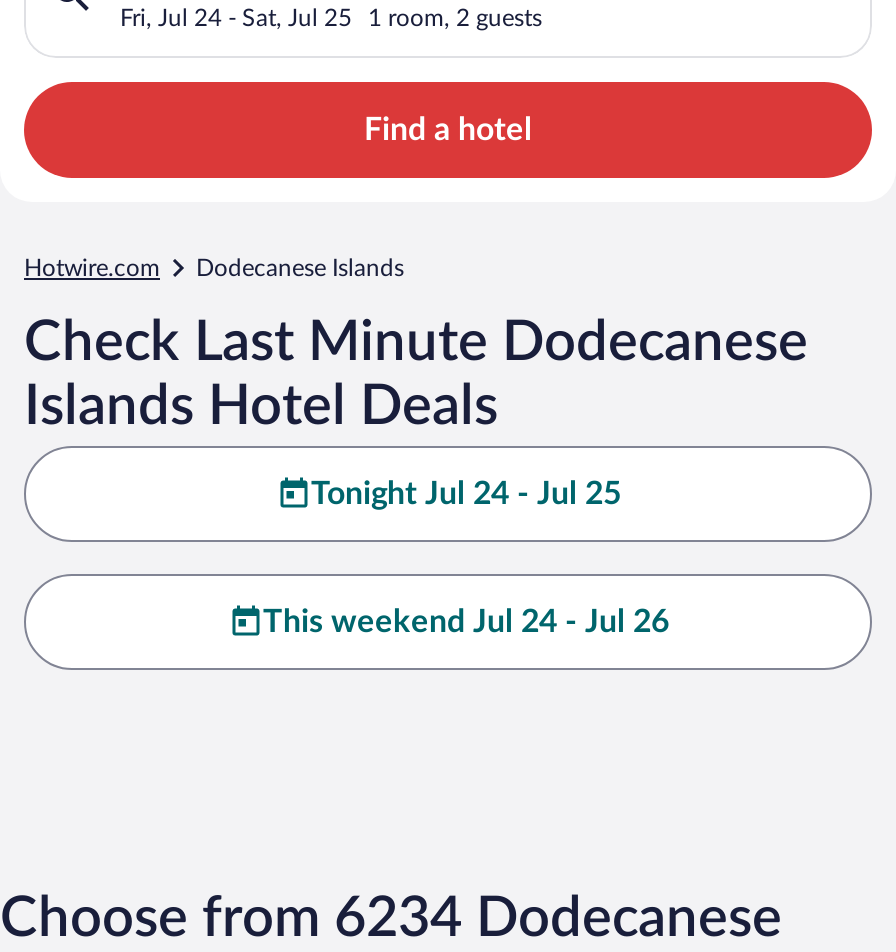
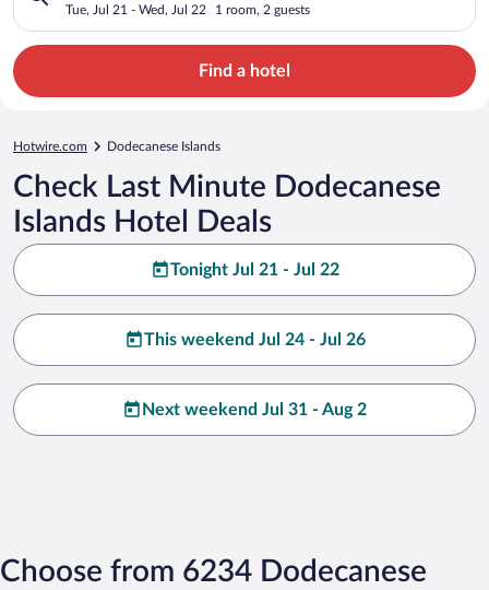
- Fri, Jul 24 - Sat, Jul 25
+ Tue, Jul 21 - Wed, Jul 22

- Tonight Jul 24 - Jul 25
+ Tonight Jul 21 - Jul 22

+ Next weekend Jul 31 - Aug 2
